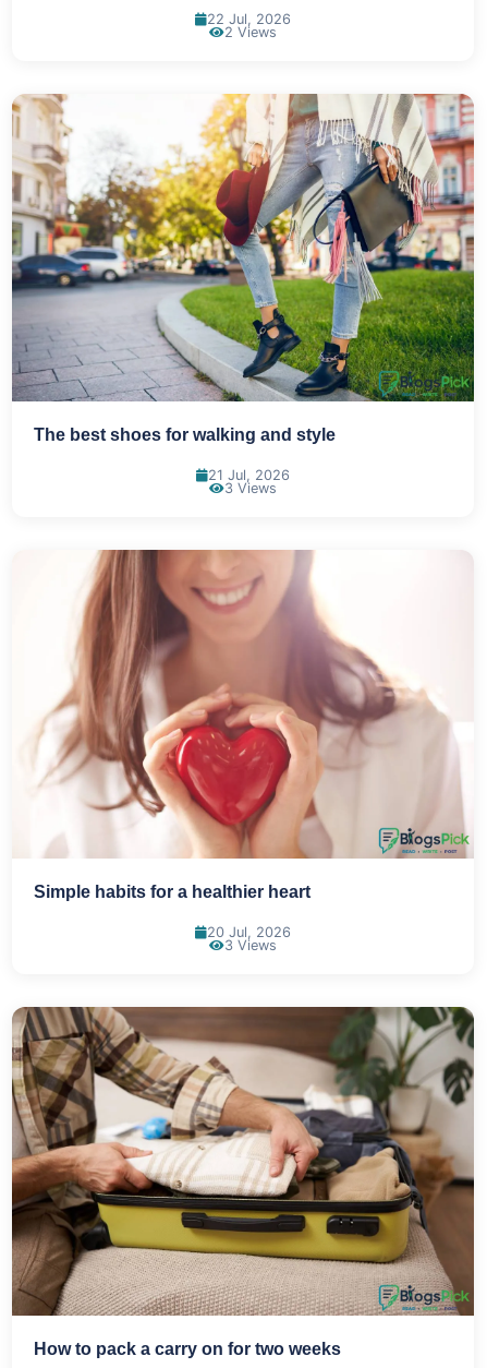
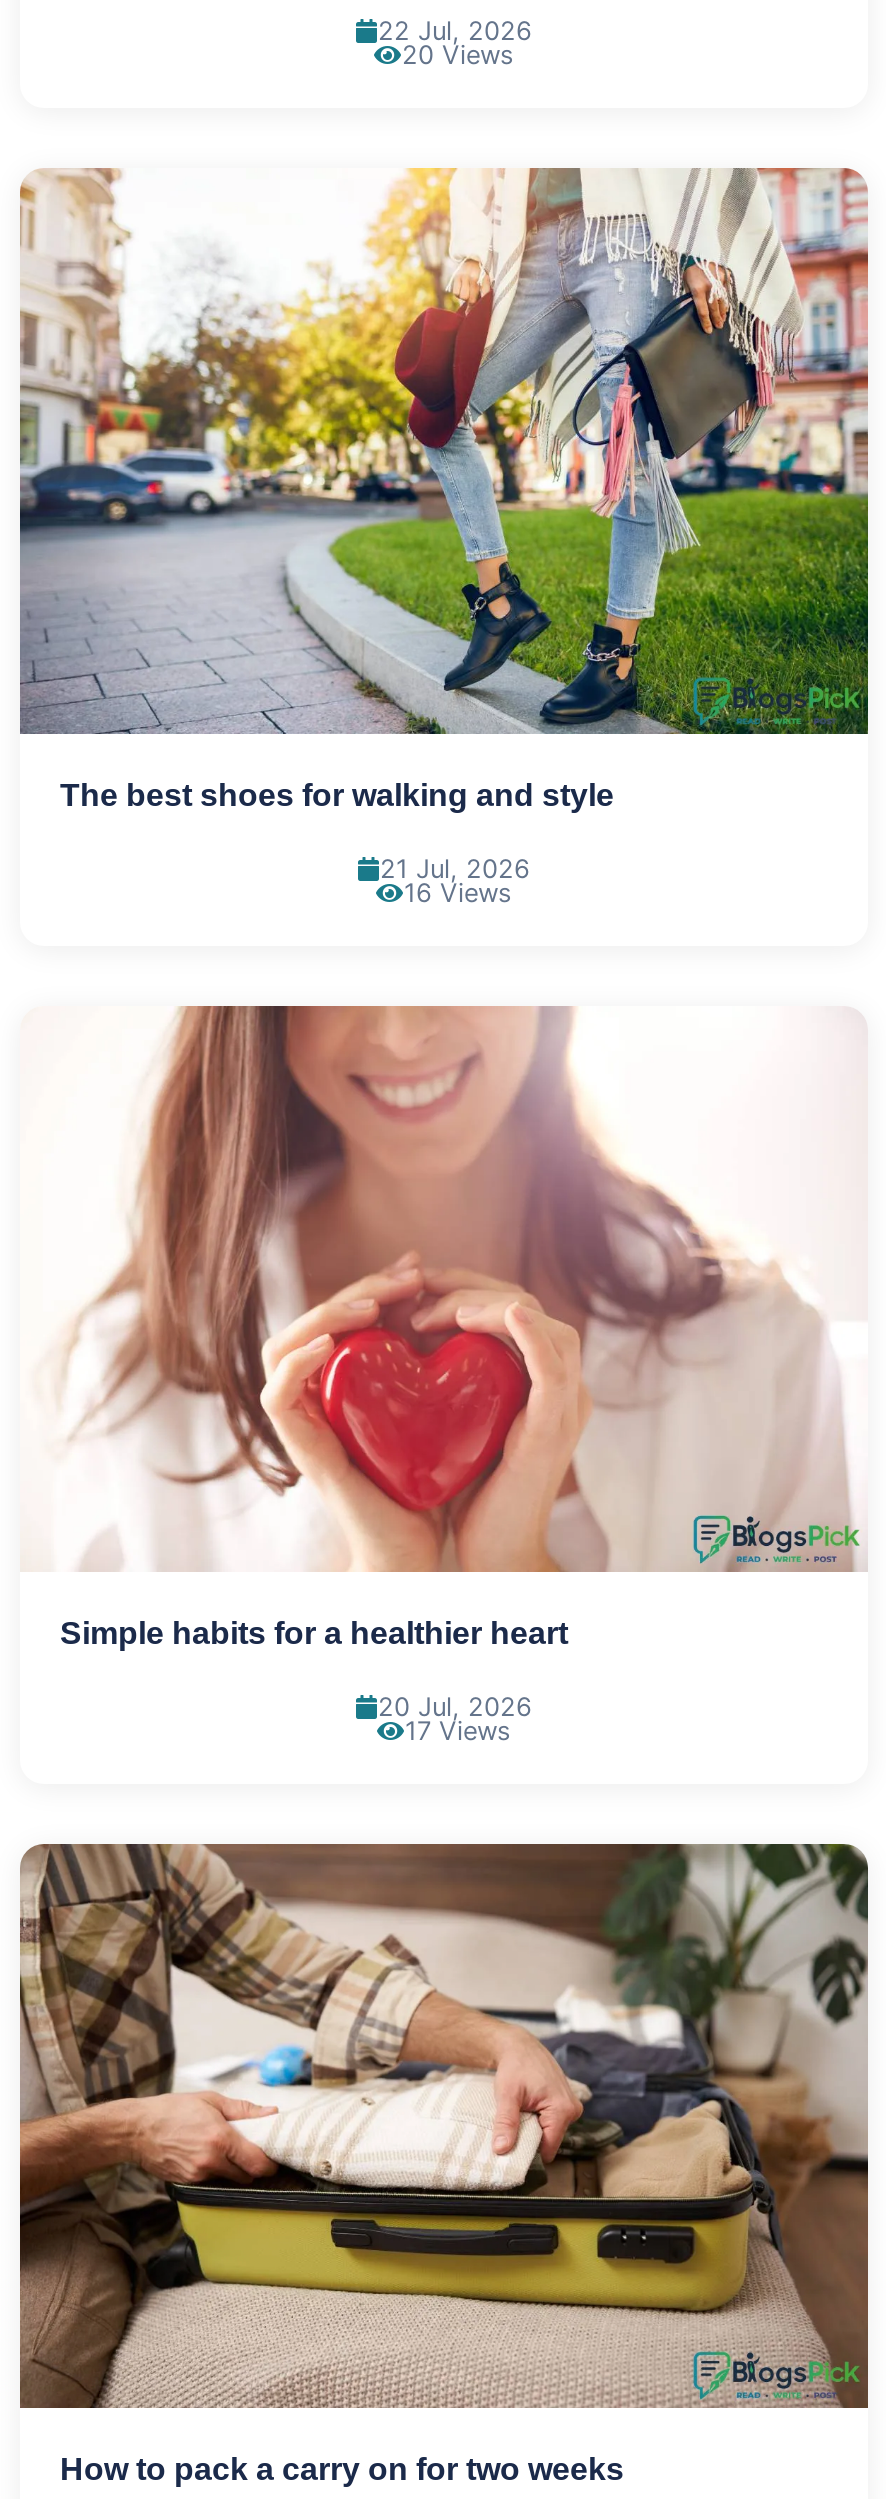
- 2 Views
+ 20 Views

- 3 Views
+ 16 Views

- 3 Views
+ 17 Views
